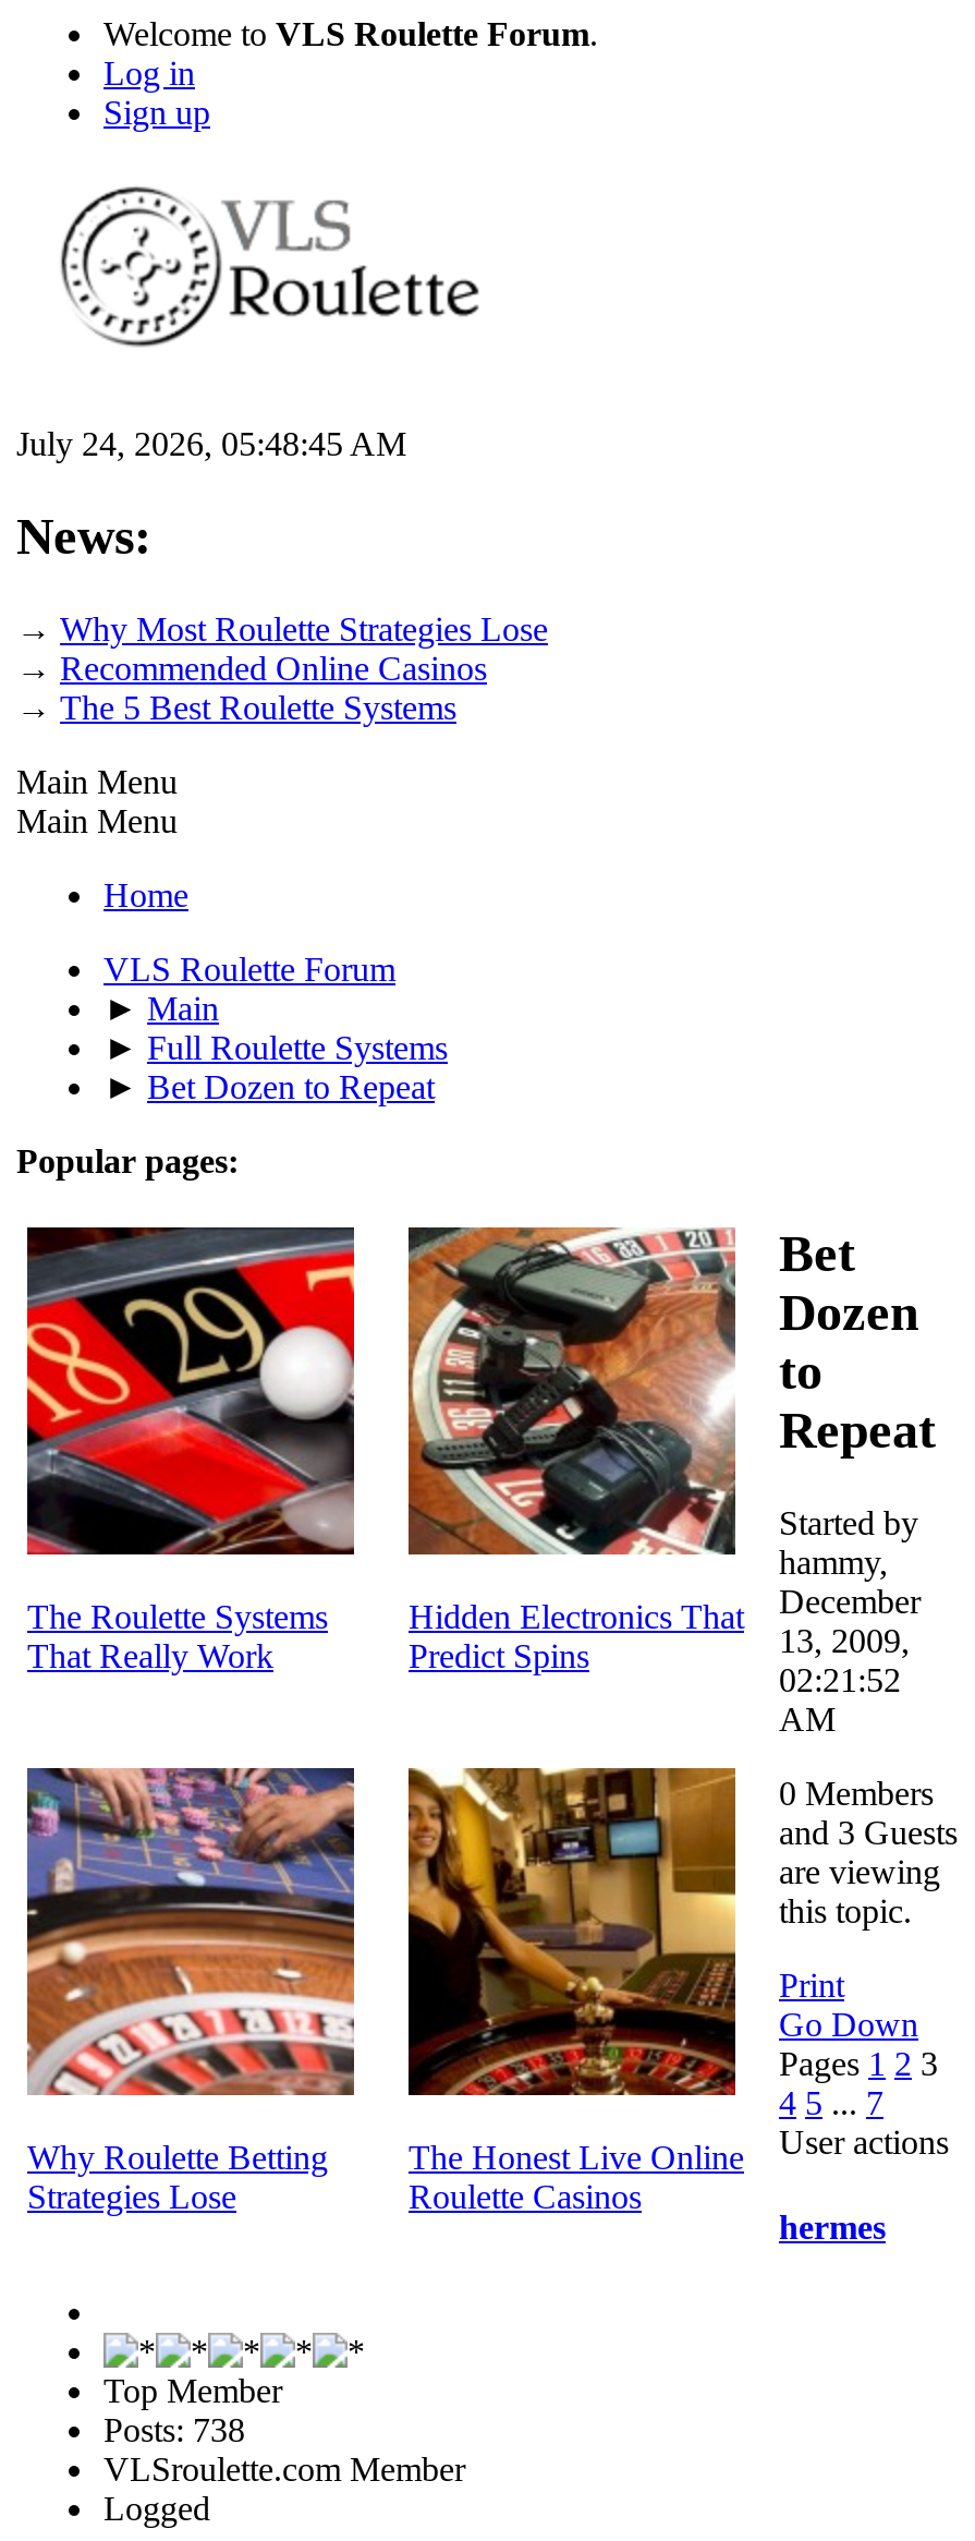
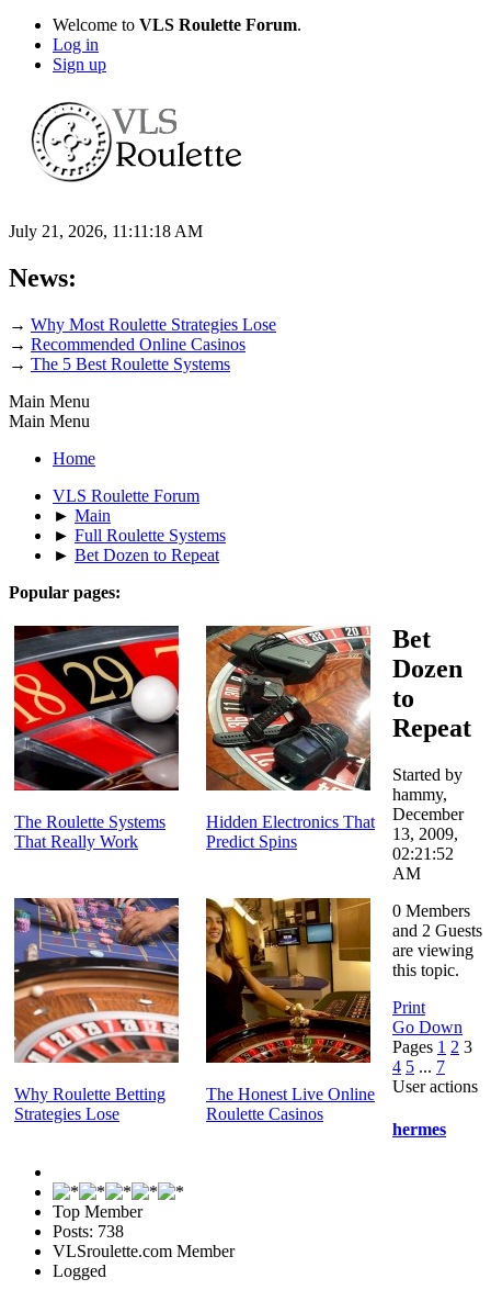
- July 24, 2026, 05:48:45 AM
+ July 21, 2026, 11:11:18 AM

- and 3 Guests
+ and 2 Guests
